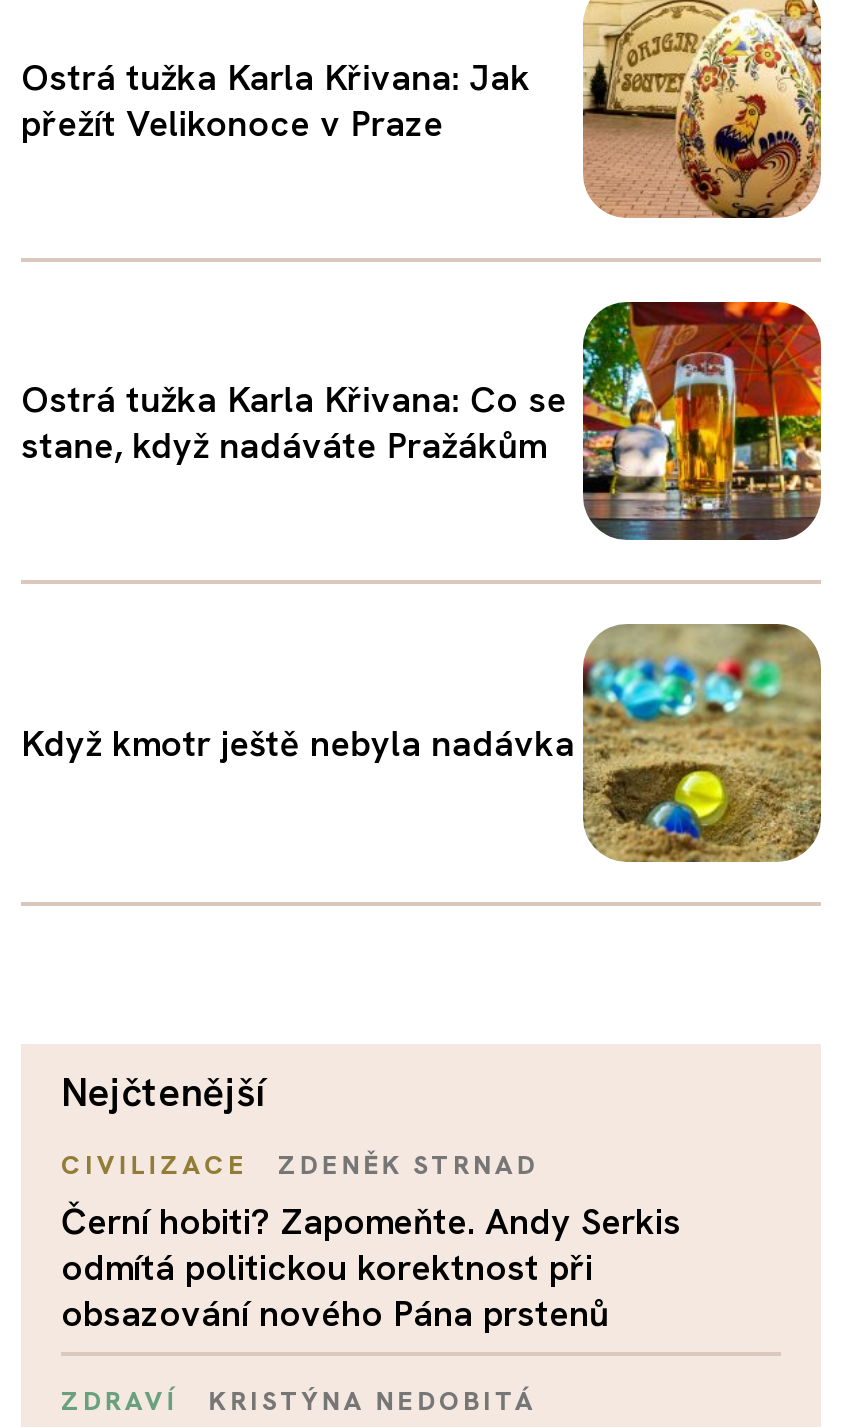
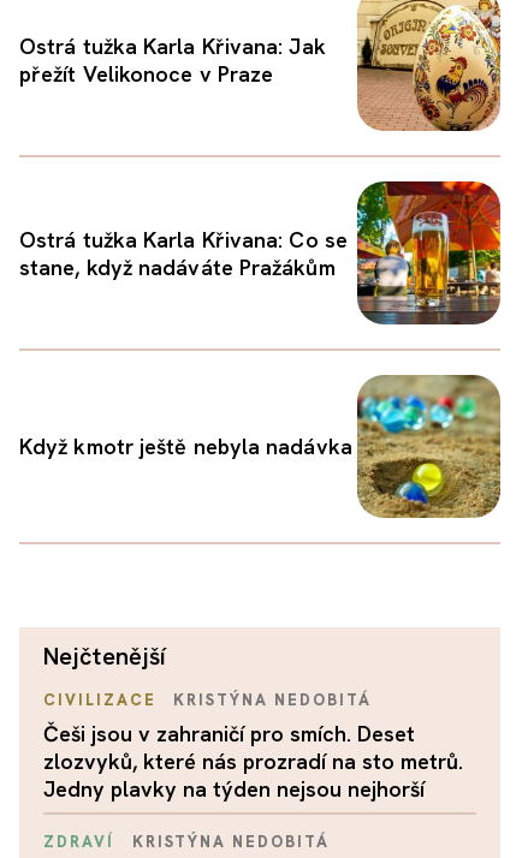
- ZDENĚK STRNAD
- Černí hobiti? Zapomeňte. Andy Serkis
- odmítá politickou korektnost při
- obsazování nového Pána prstenů
+ KRISTÝNA NEDOBITÁ
+ Češi jsou v zahraničí pro smích. Deset
+ zlozvyků, které nás prozradí na sto metrů.
+ Jedny plavky na týden nejsou nejhorší
